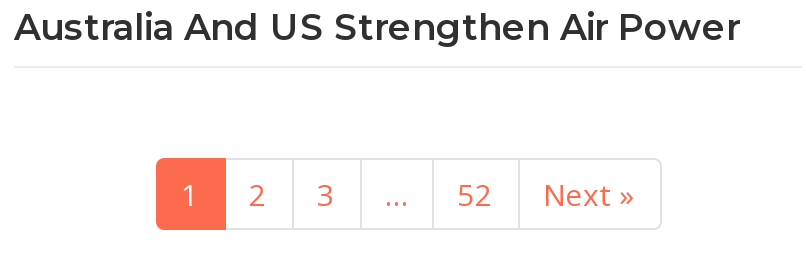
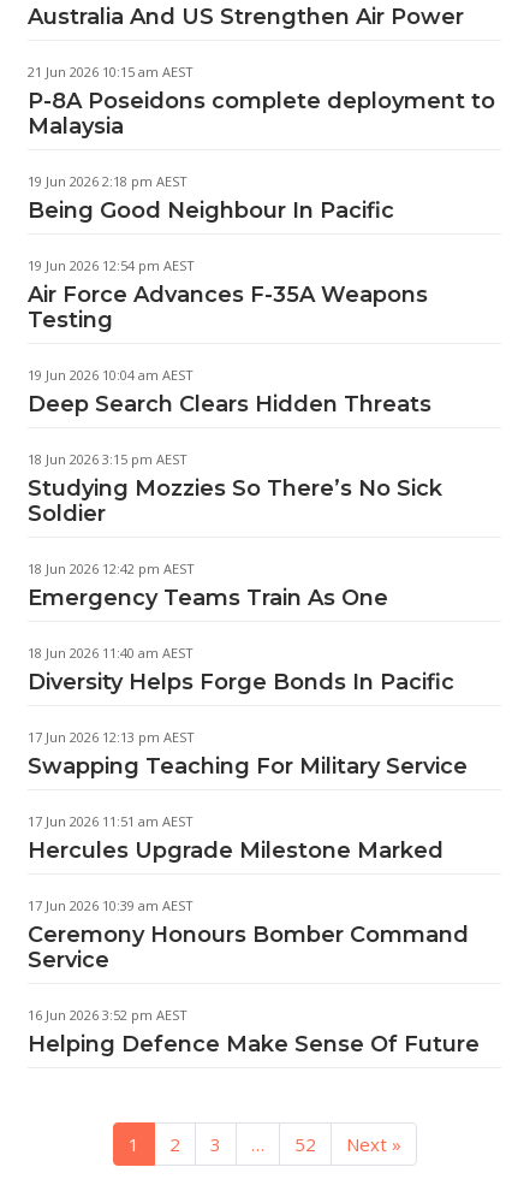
+ 21 Jun 2026 10:15 am AEST
+ P-8A Poseidons complete deployment to
+ Malaysia
+ 19 Jun 2026 2:18 pm AEST
+ Being Good Neighbour In Pacific
+ 19 Jun 2026 12:54 pm AEST
+ Air Force Advances F-35A Weapons
+ Testing
+ 19 Jun 2026 10:04 am AEST
+ Deep Search Clears Hidden Threats
+ 18 Jun 2026 3:15 pm AEST
+ Studying Mozzies So There’s No Sick
+ Soldier
+ 18 Jun 2026 12:42 pm AEST
+ Emergency Teams Train As One
+ 18 Jun 2026 11:40 am AEST
+ Diversity Helps Forge Bonds In Pacific
+ 17 Jun 2026 12:13 pm AEST
+ Swapping Teaching For Military Service
+ 17 Jun 2026 11:51 am AEST
+ Hercules Upgrade Milestone Marked
+ 17 Jun 2026 10:39 am AEST
+ Ceremony Honours Bomber Command
+ Service
+ 16 Jun 2026 3:52 pm AEST
+ Helping Defence Make Sense Of Future
